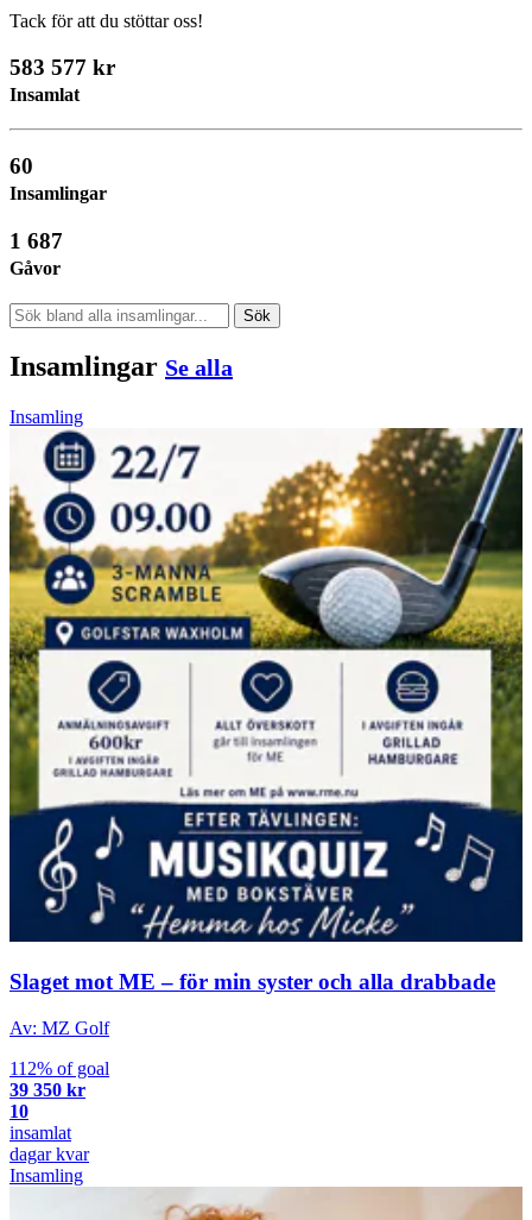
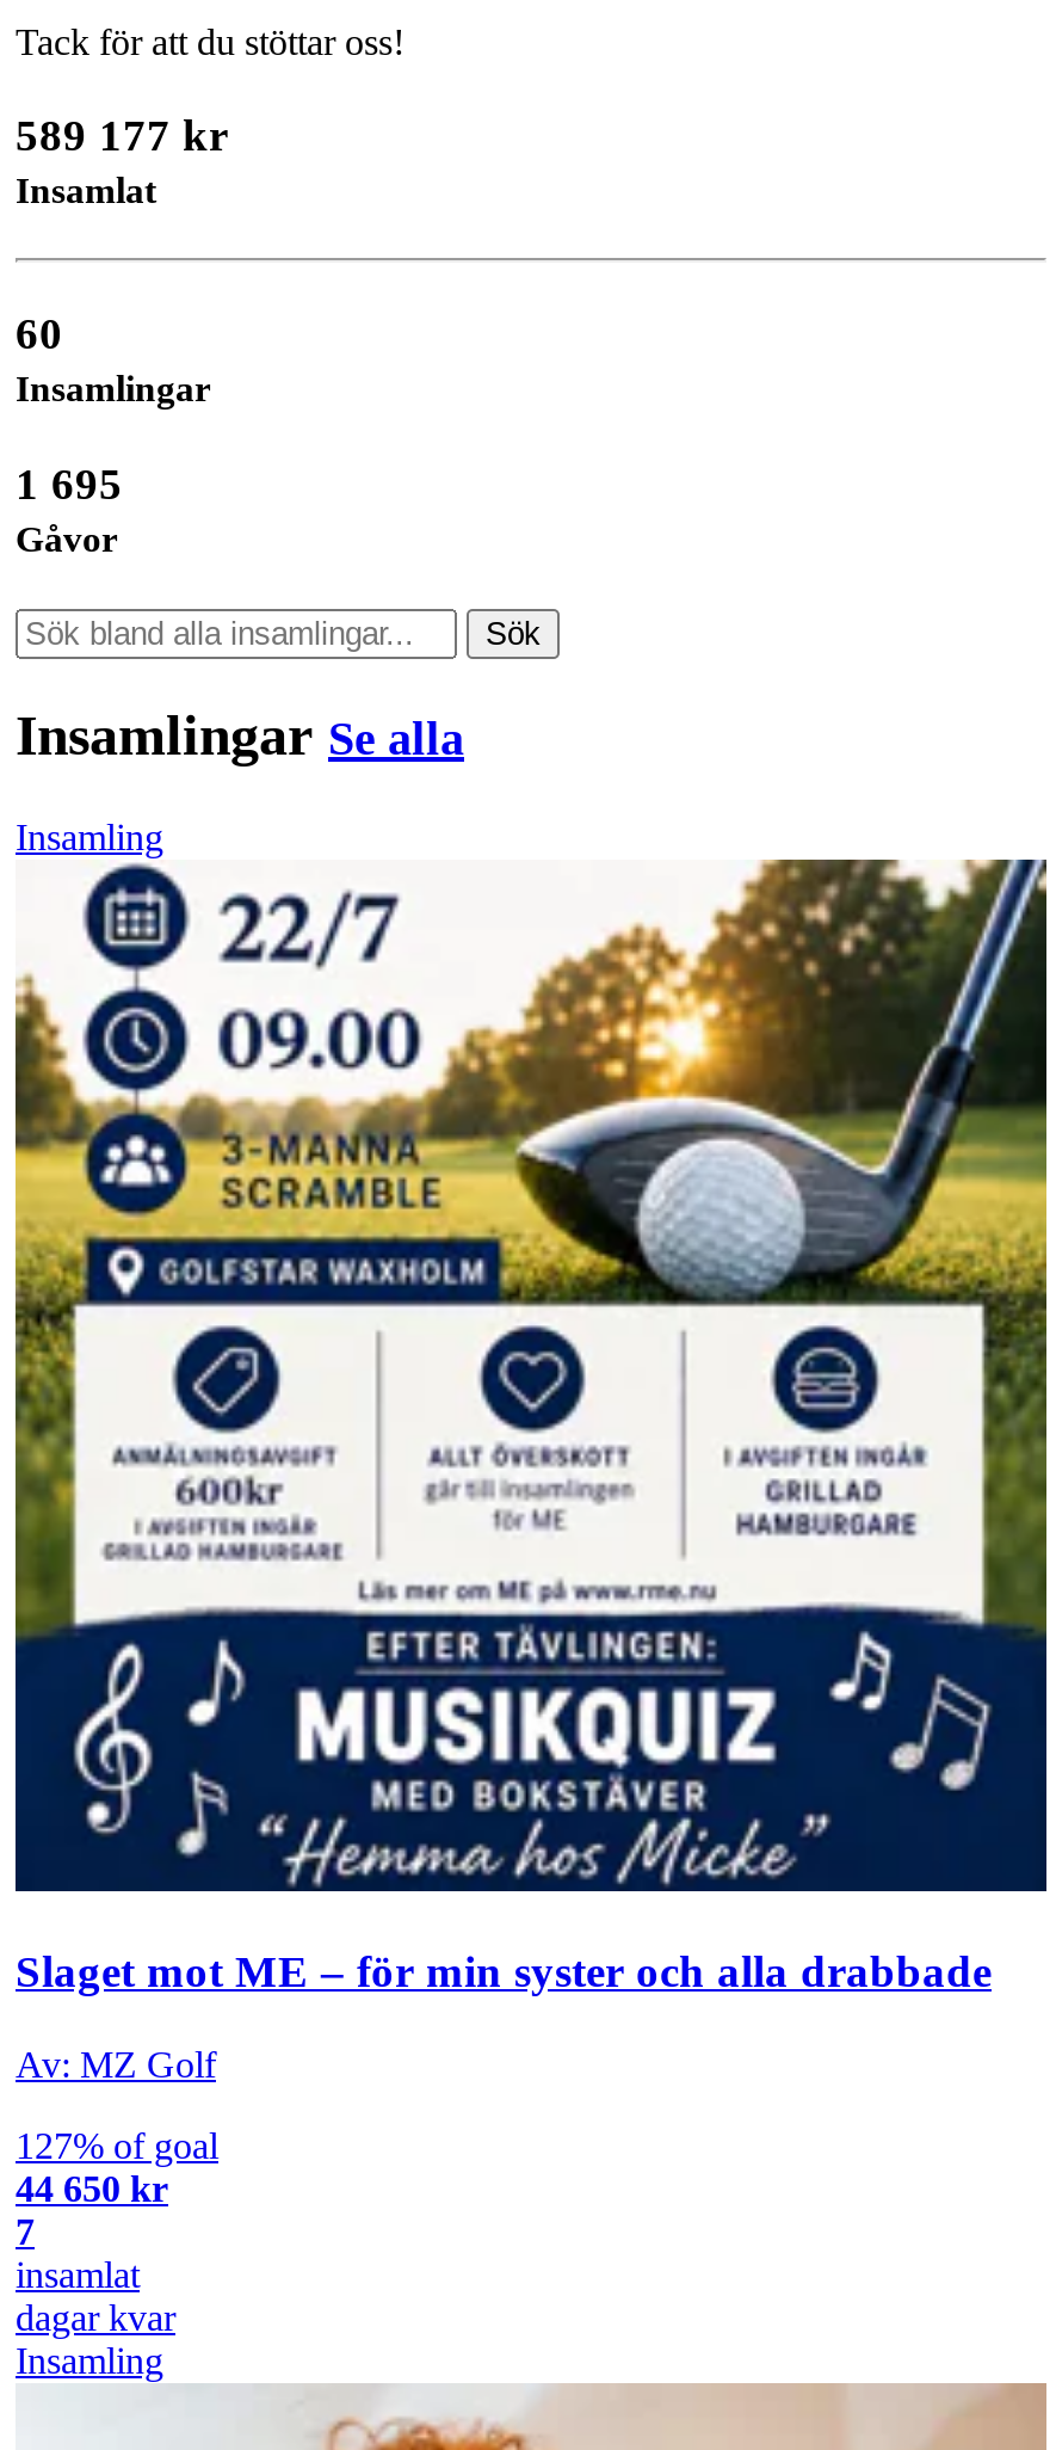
- 583 577 kr
+ 589 177 kr

- 1 687
+ 1 695

- 112% of goal
+ 127% of goal

- 39 350 kr
+ 44 650 kr

- 10
+ 7
